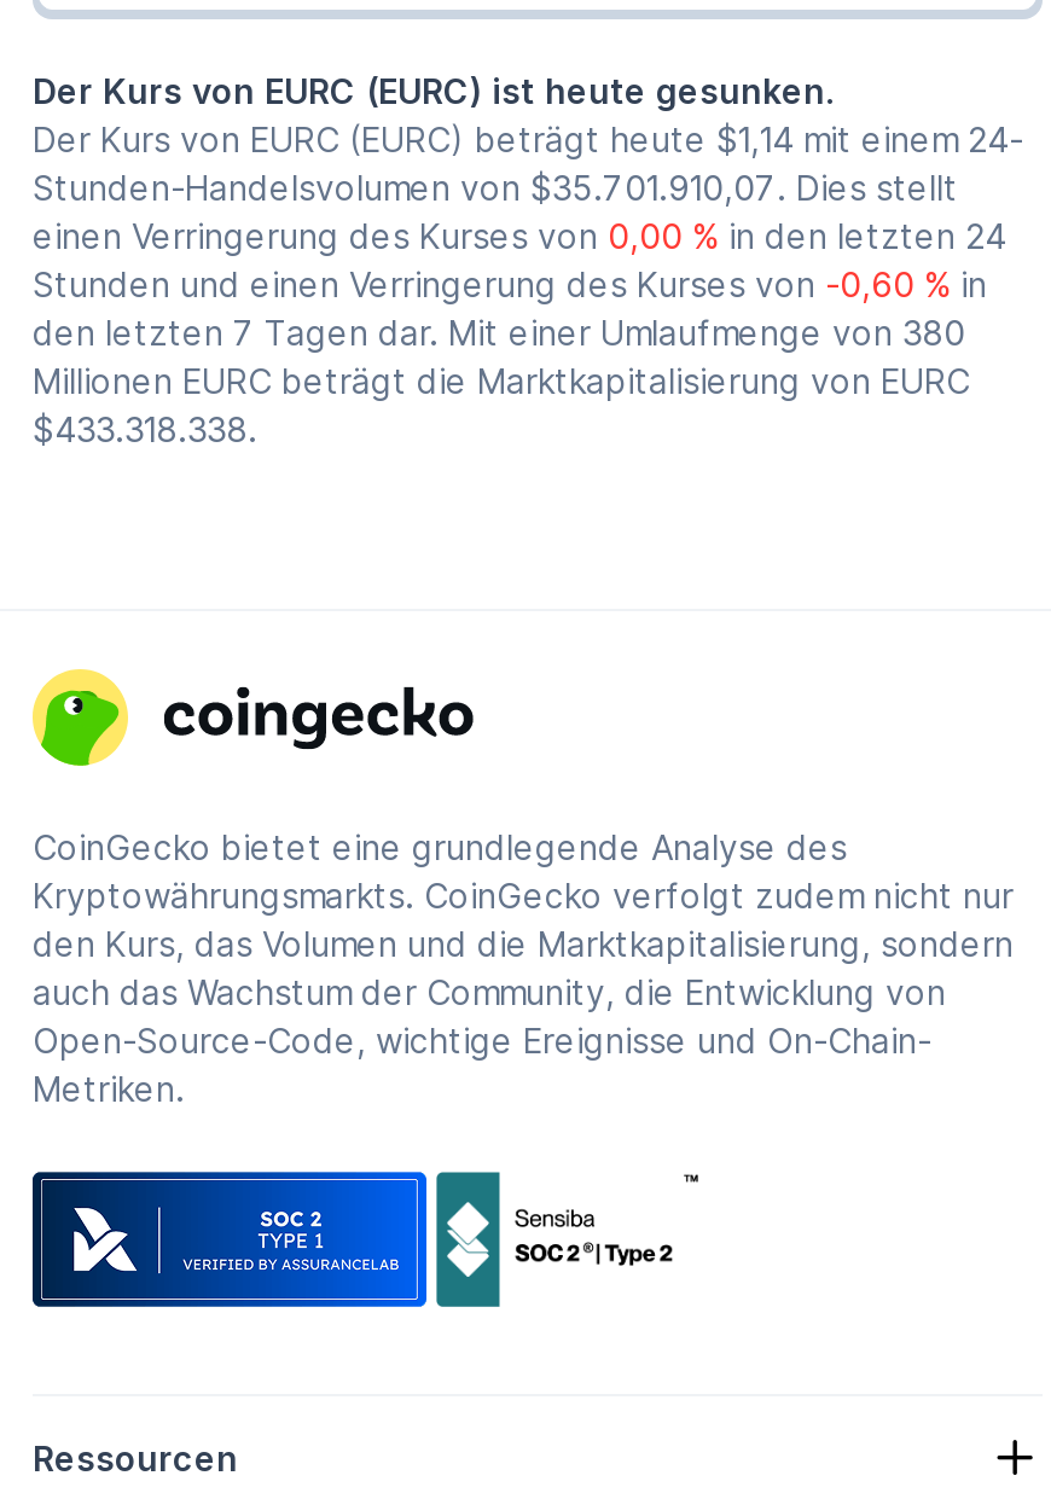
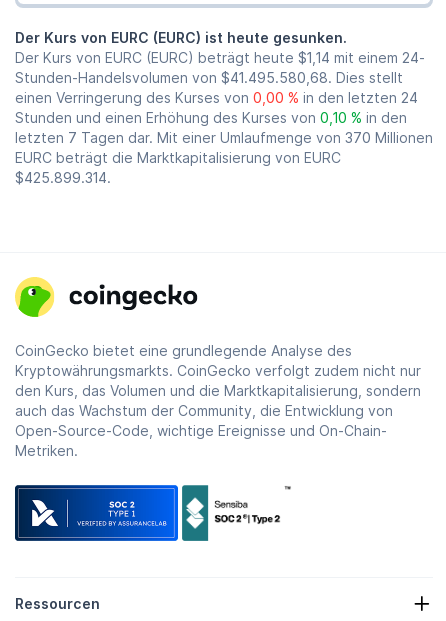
- Stunden-Handelsvolumen von $35.701.910,07. Dies stellt
+ Stunden-Handelsvolumen von $41.495.580,68. Dies stellt

- Stunden und einen Verringerung des Kurses von -0,60 % in
- den letzten 7 Tagen dar. Mit einer Umlaufmenge von 380
- Millionen EURC beträgt die Marktkapitalisierung von EURC
- $433.318.338.
+ Stunden und einen Erhöhung des Kurses von 0,10 % in den
+ letzten 7 Tagen dar. Mit einer Umlaufmenge von 370 Millionen
+ EURC beträgt die Marktkapitalisierung von EURC
+ $425.899.314.
